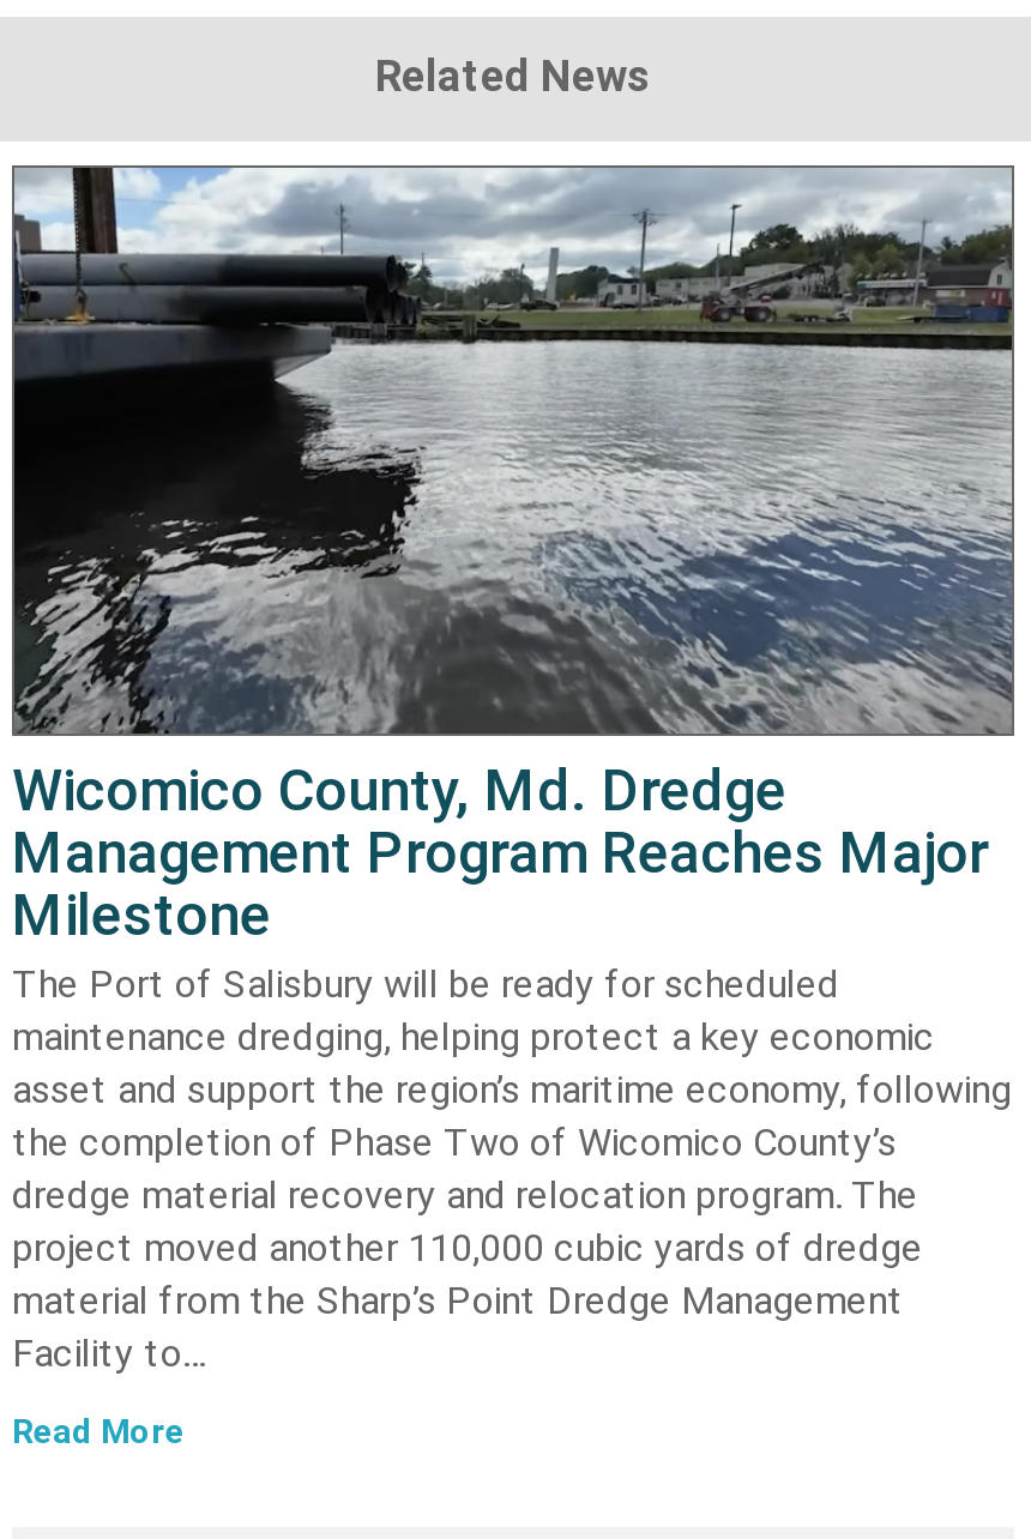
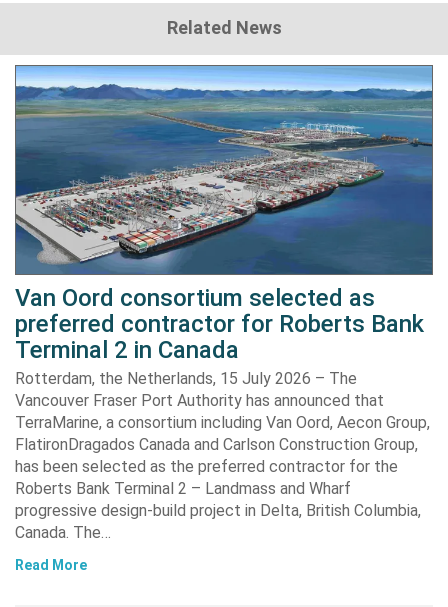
- [image]
- Wicomico County, Md. Dredge
- Management Program Reaches Major
- Milestone
- The Port of Salisbury will be ready for scheduled
- maintenance dredging, helping protect a key economic
- asset and support the region’s maritime economy, following
- the completion of Phase Two of Wicomico County’s
- dredge material recovery and relocation program. The
- project moved another 110,000 cubic yards of dredge
- material from the Sharp’s Point Dredge Management
- Facility to…
+ [image]
+ Van Oord consortium selected as
+ preferred contractor for Roberts Bank
+ Terminal 2 in Canada
+ Rotterdam, the Netherlands, 15 July 2026 – The
+ Vancouver Fraser Port Authority has announced that
+ TerraMarine, a consortium including Van Oord, Aecon Group,
+ FlatironDragados Canada and Carlson Construction Group,
+ has been selected as the preferred contractor for the
+ Roberts Bank Terminal 2 – Landmass and Wharf
+ progressive design-build project in Delta, British Columbia,
+ Canada. The…
